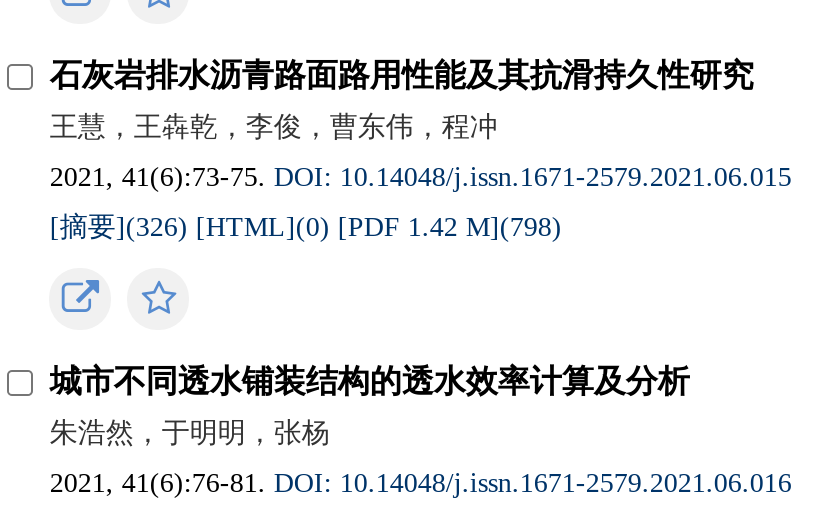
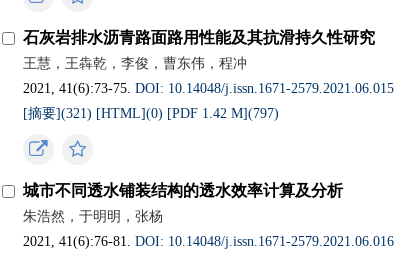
- [摘要](326) [HTML](0) [PDF 1.42 M](798)
+ [摘要](321) [HTML](0) [PDF 1.42 M](797)
